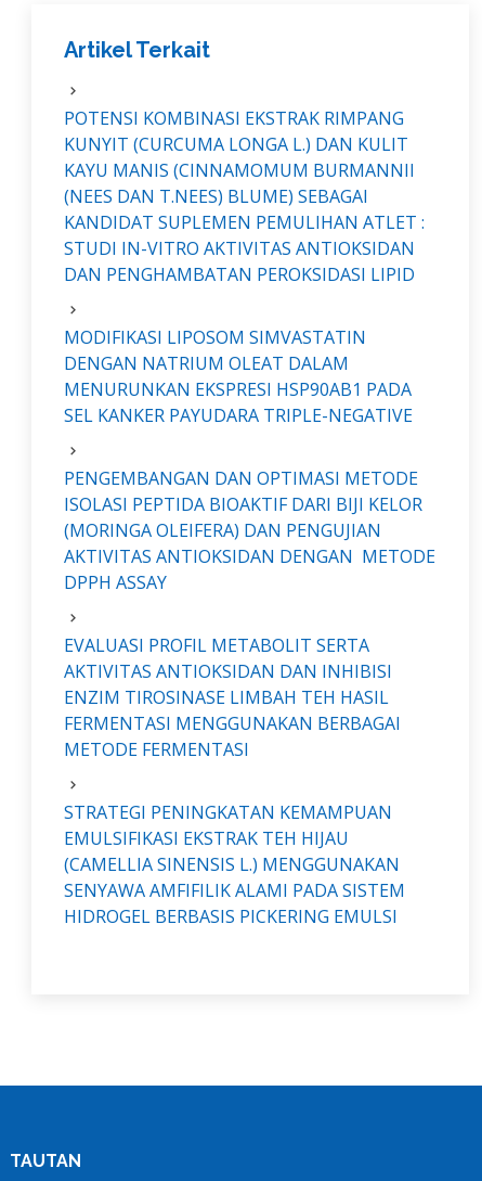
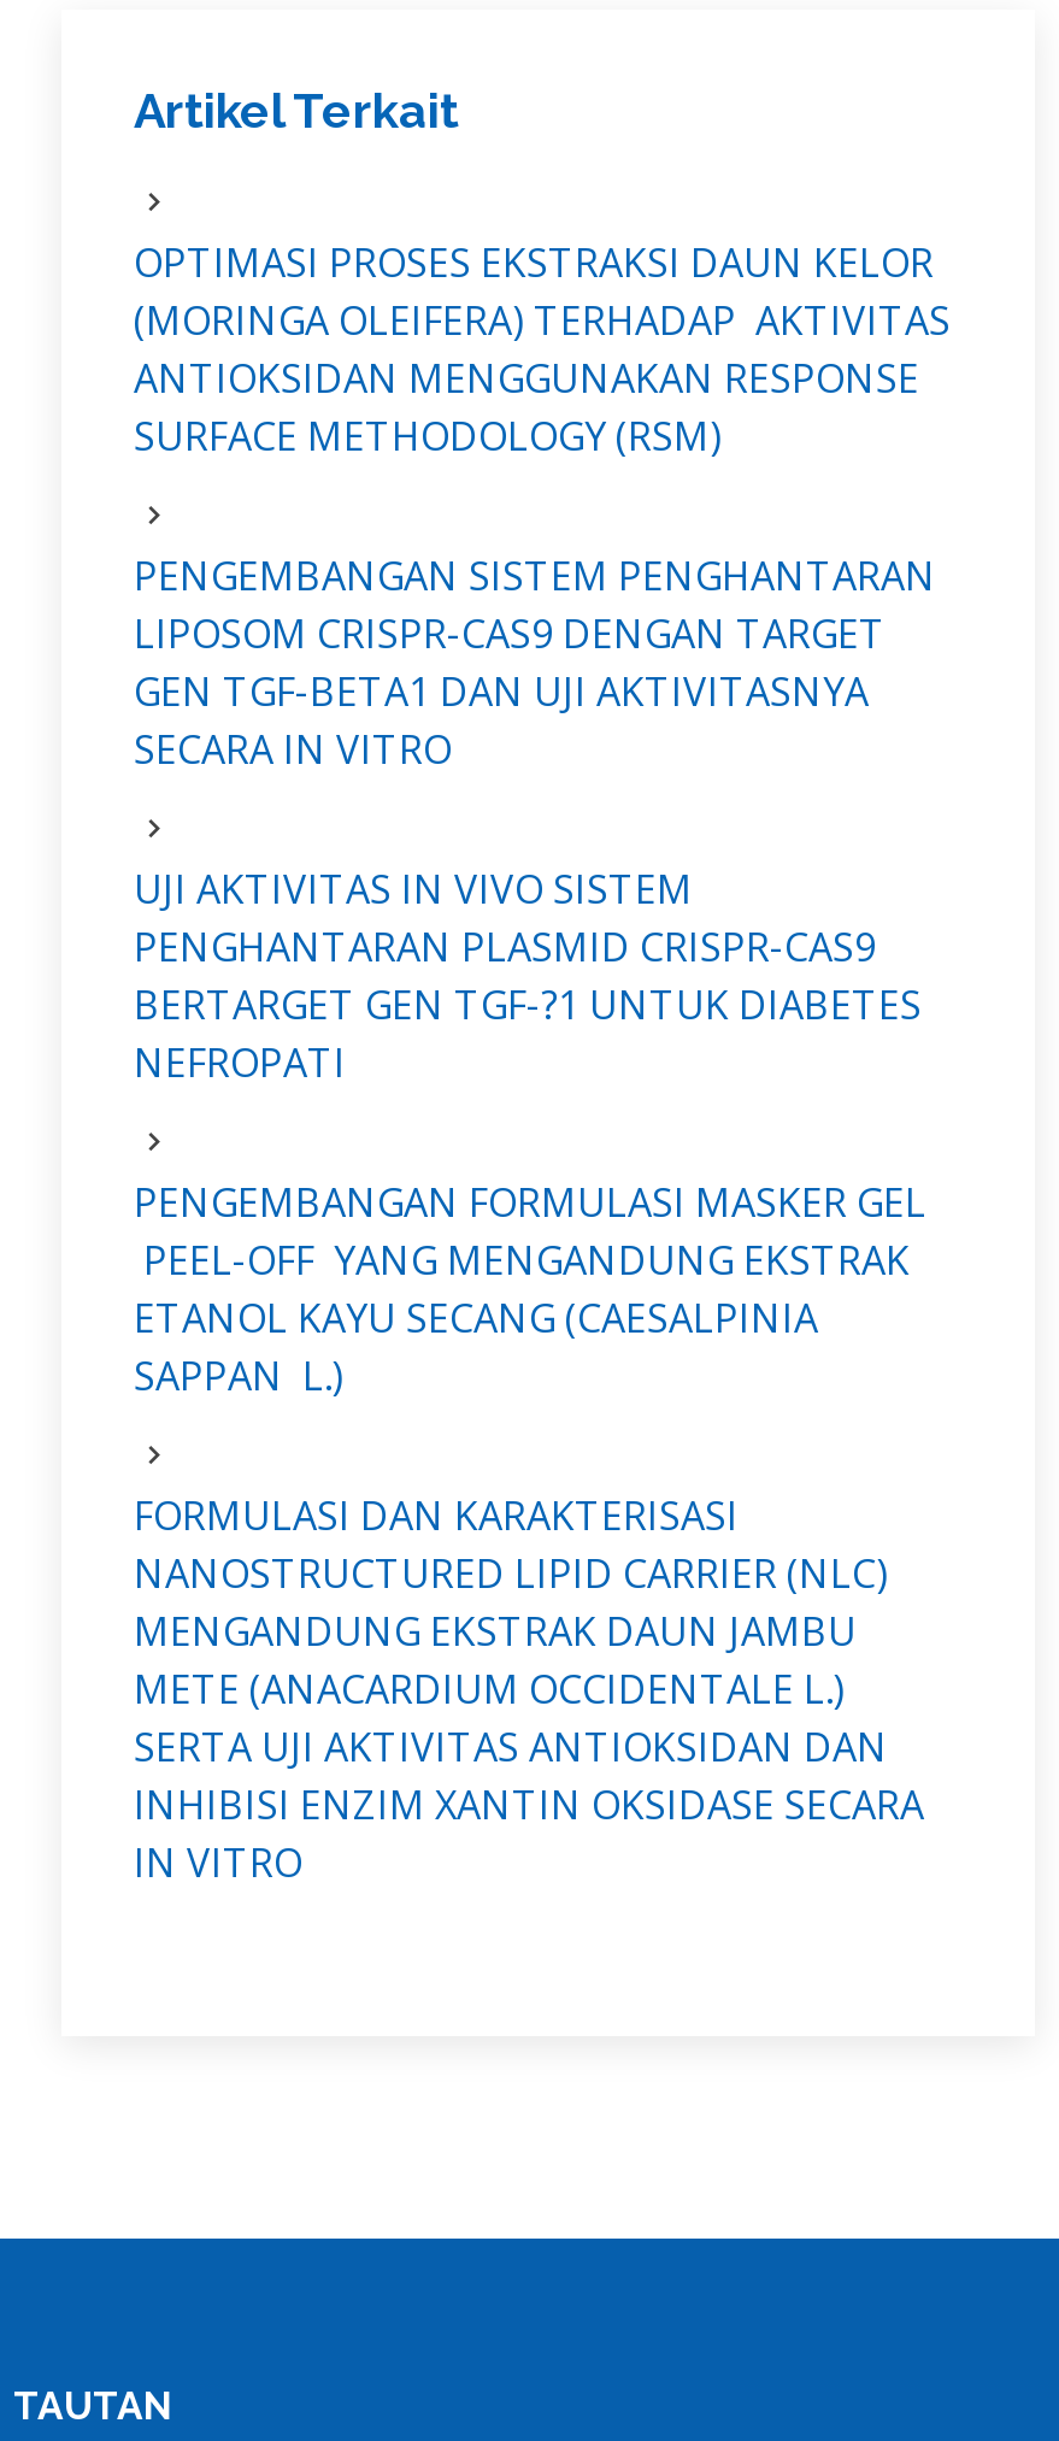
- POTENSI KOMBINASI EKSTRAK RIMPANG
- KUNYIT (CURCUMA LONGA L.) DAN KULIT
- KAYU MANIS (CINNAMOMUM BURMANNII
- (NEES DAN T.NEES) BLUME) SEBAGAI
- KANDIDAT SUPLEMEN PEMULIHAN ATLET :
- STUDI IN-VITRO AKTIVITAS ANTIOKSIDAN
- DAN PENGHAMBATAN PEROKSIDASI LIPID
+ OPTIMASI PROSES EKSTRAKSI DAUN KELOR
+ (MORINGA OLEIFERA) TERHADAP AKTIVITAS
+ ANTIOKSIDAN MENGGUNAKAN RESPONSE
+ SURFACE METHODOLOGY (RSM)

- MODIFIKASI LIPOSOM SIMVASTATIN
- DENGAN NATRIUM OLEAT DALAM
- MENURUNKAN EKSPRESI HSP90AB1 PADA
- SEL KANKER PAYUDARA TRIPLE-NEGATIVE
+ PENGEMBANGAN SISTEM PENGHANTARAN
+ LIPOSOM CRISPR-CAS9 DENGAN TARGET
+ GEN TGF-BETA1 DAN UJI AKTIVITASNYA
+ SECARA IN VITRO

- PENGEMBANGAN DAN OPTIMASI METODE
- ISOLASI PEPTIDA BIOAKTIF DARI BIJI KELOR
- (MORINGA OLEIFERA) DAN PENGUJIAN
- AKTIVITAS ANTIOKSIDAN DENGAN METODE
- DPPH ASSAY
+ UJI AKTIVITAS IN VIVO SISTEM
+ PENGHANTARAN PLASMID CRISPR-CAS9
+ BERTARGET GEN TGF-?1 UNTUK DIABETES
+ NEFROPATI

- EVALUASI PROFIL METABOLIT SERTA
- AKTIVITAS ANTIOKSIDAN DAN INHIBISI
- ENZIM TIROSINASE LIMBAH TEH HASIL
- FERMENTASI MENGGUNAKAN BERBAGAI
- METODE FERMENTASI
+ PENGEMBANGAN FORMULASI MASKER GEL
+ PEEL-OFF YANG MENGANDUNG EKSTRAK
+ ETANOL KAYU SECANG (CAESALPINIA
+ SAPPAN L.)

- STRATEGI PENINGKATAN KEMAMPUAN
- EMULSIFIKASI EKSTRAK TEH HIJAU
- (CAMELLIA SINENSIS L.) MENGGUNAKAN
- SENYAWA AMFIFILIK ALAMI PADA SISTEM
- HIDROGEL BERBASIS PICKERING EMULSI
+ FORMULASI DAN KARAKTERISASI
+ NANOSTRUCTURED LIPID CARRIER (NLC)
+ MENGANDUNG EKSTRAK DAUN JAMBU
+ METE (ANACARDIUM OCCIDENTALE L.)
+ SERTA UJI AKTIVITAS ANTIOKSIDAN DAN
+ INHIBISI ENZIM XANTIN OKSIDASE SECARA
+ IN VITRO
